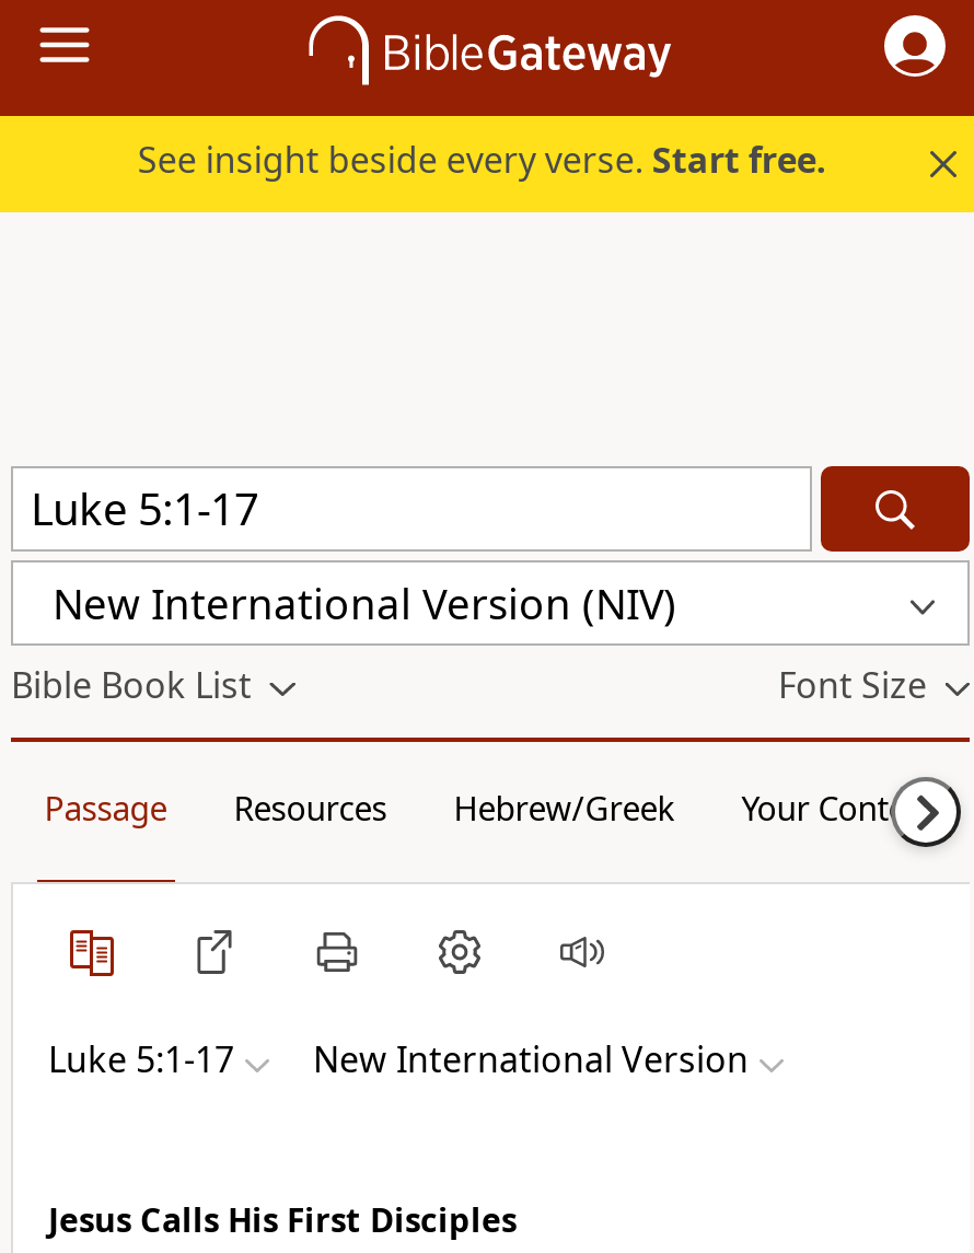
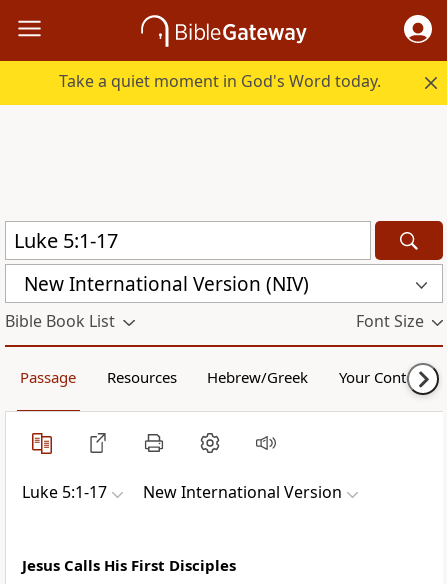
- See insight beside every verse. Start free.
+ Take a quiet moment in God's Word today.
